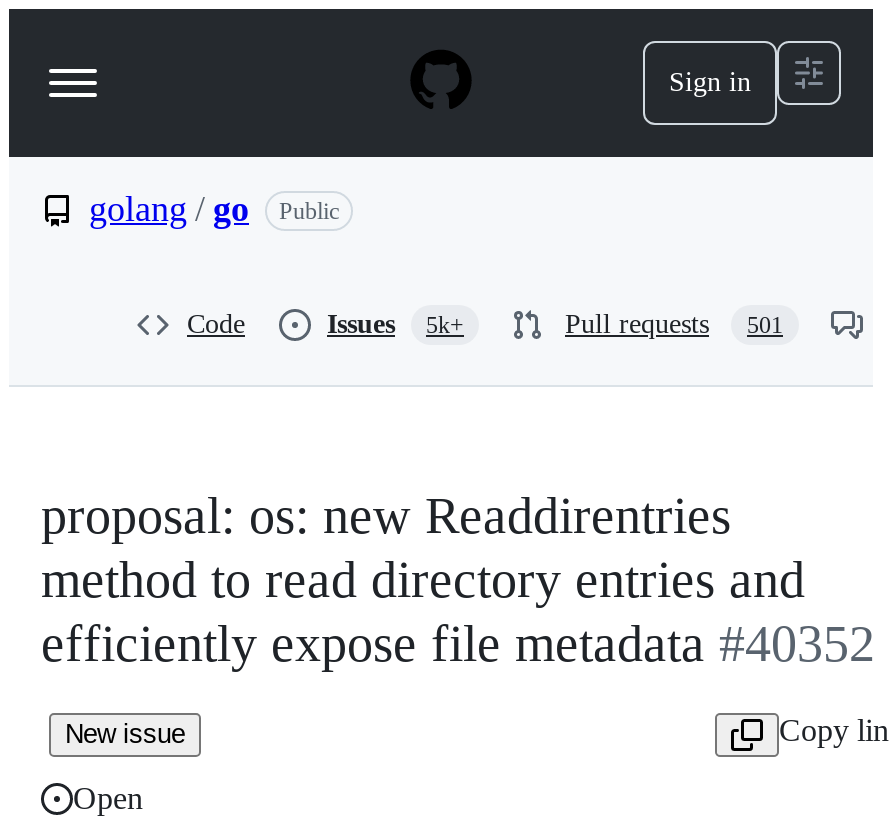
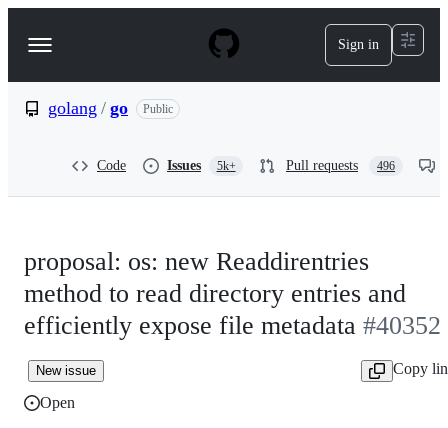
- Pull requests 501
+ Pull requests 496
